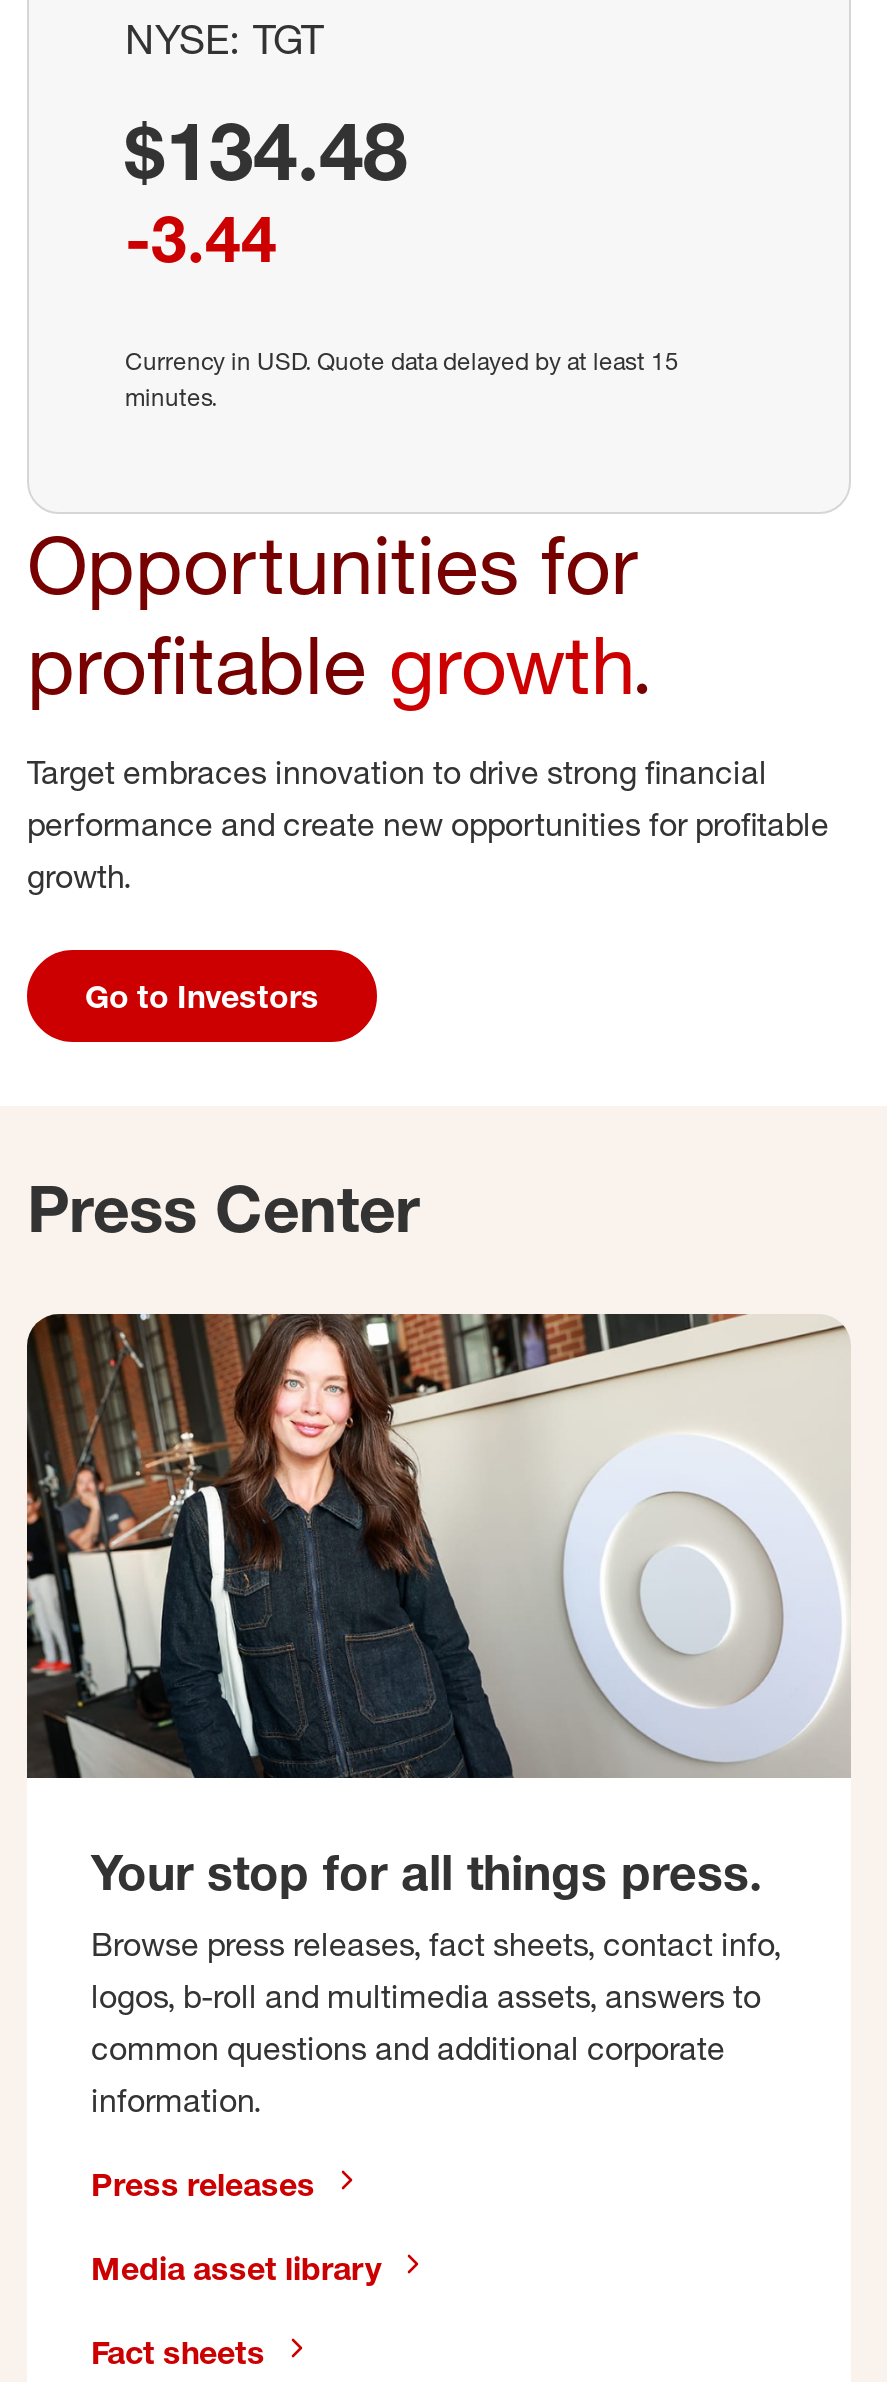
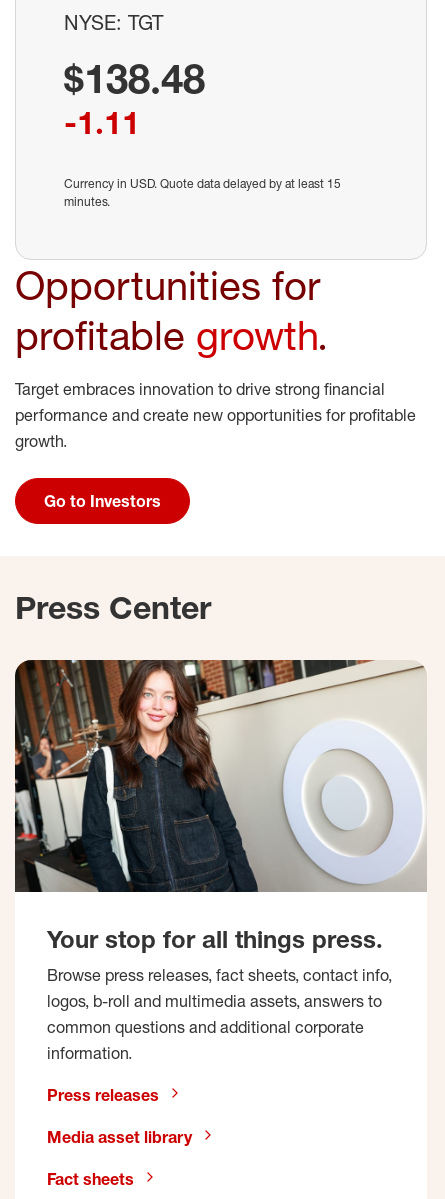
- $134.48
+ $138.48

- -3.44
+ -1.11
